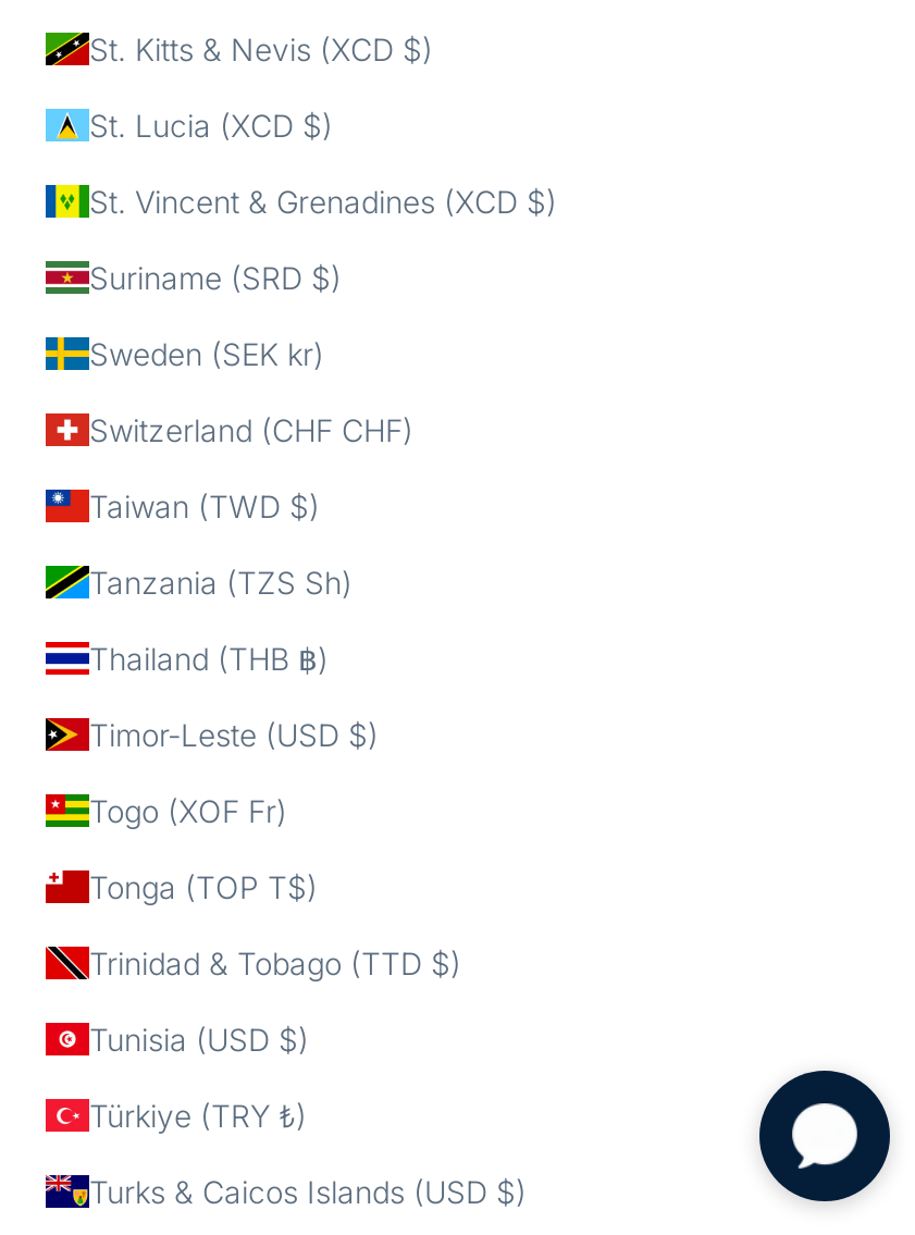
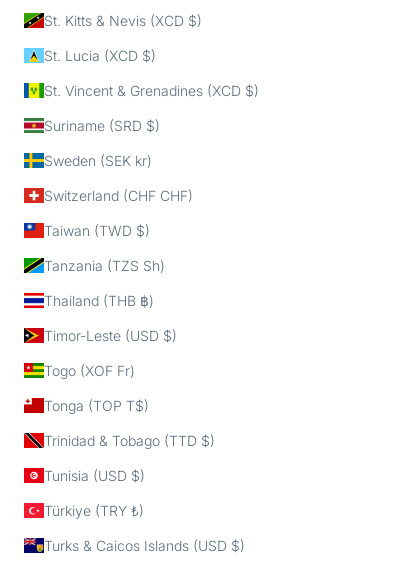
- [image]
